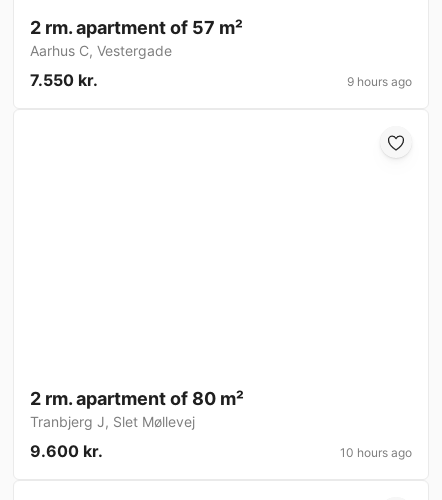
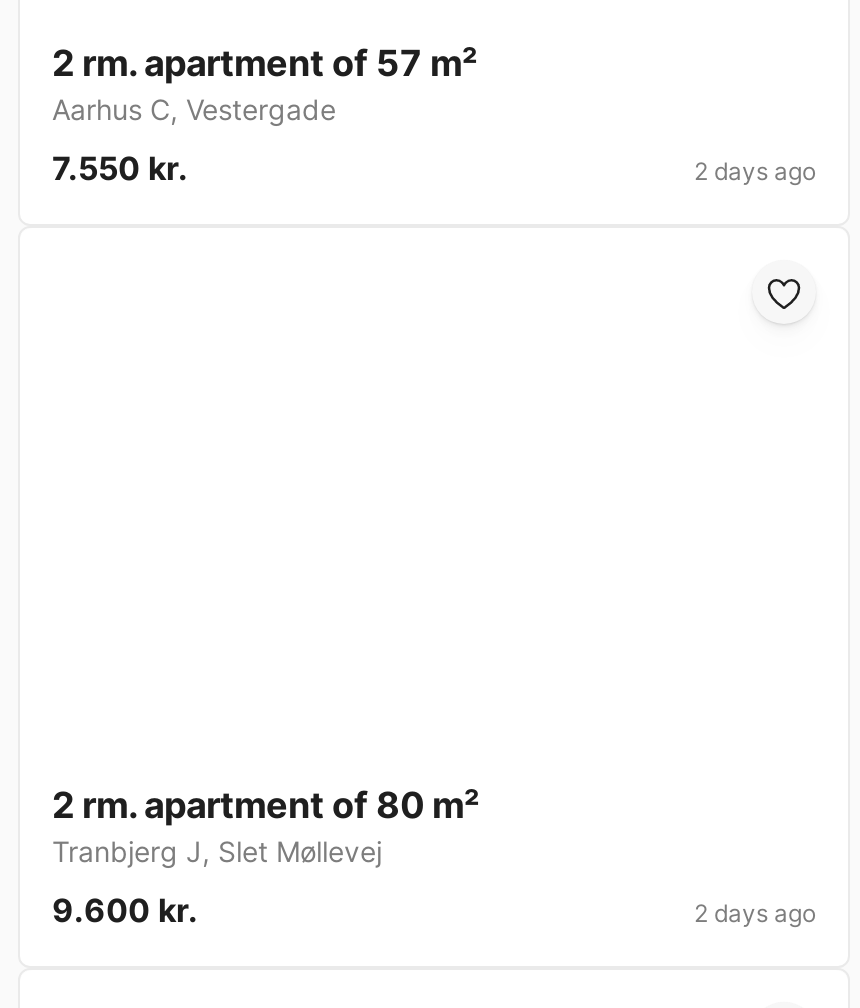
- 9 hours ago
+ 2 days ago

- 10 hours ago
+ 2 days ago
